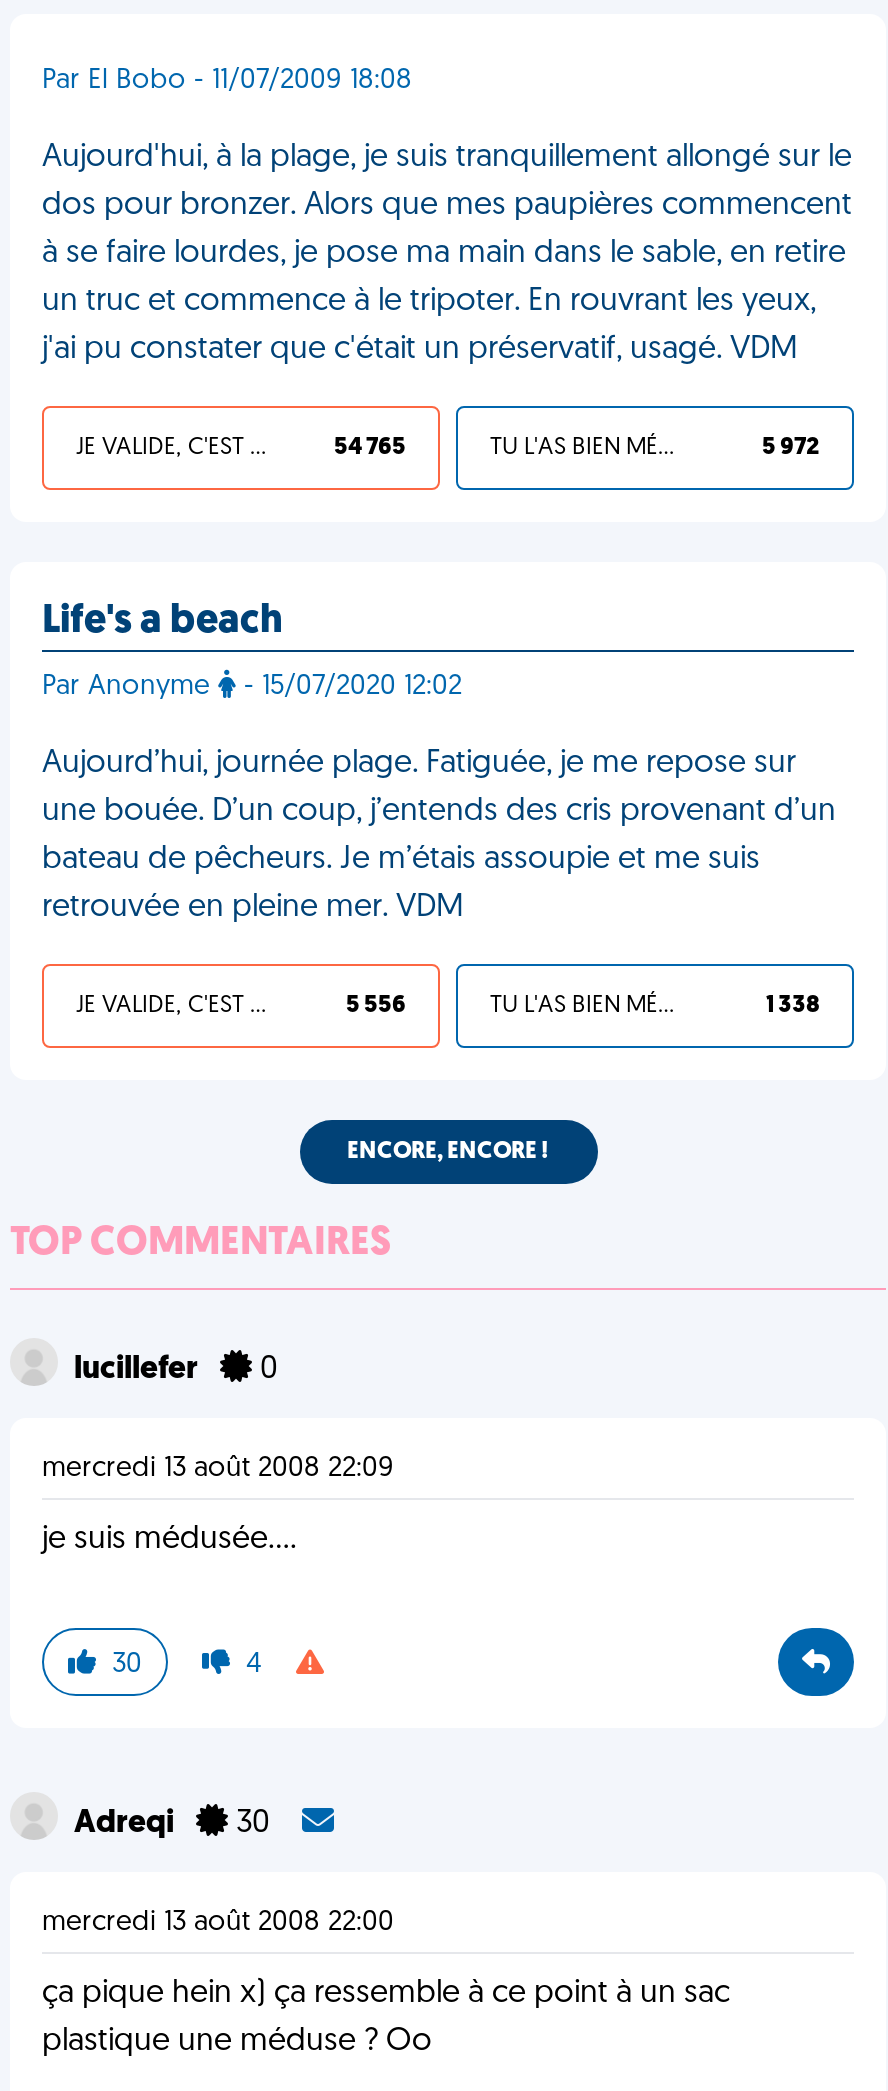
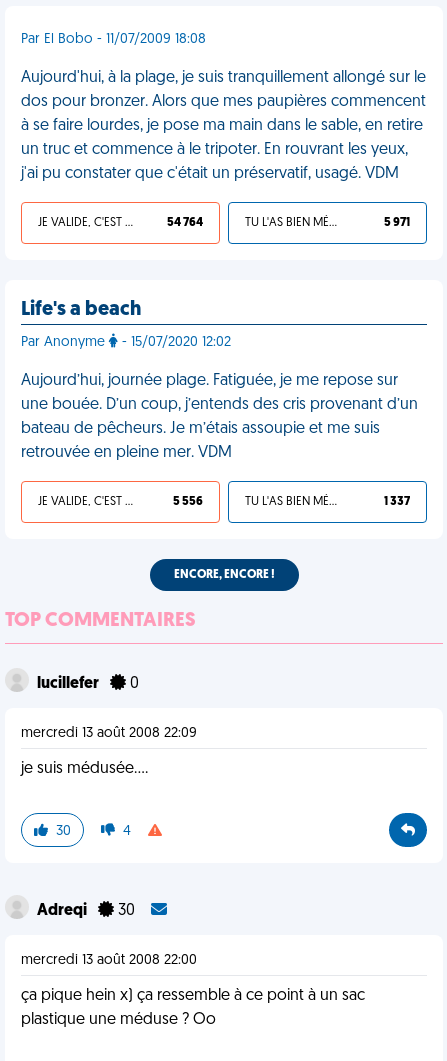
- 54 765
+ 54 764

- 5 972
+ 5 971

- 1 338
+ 1 337
